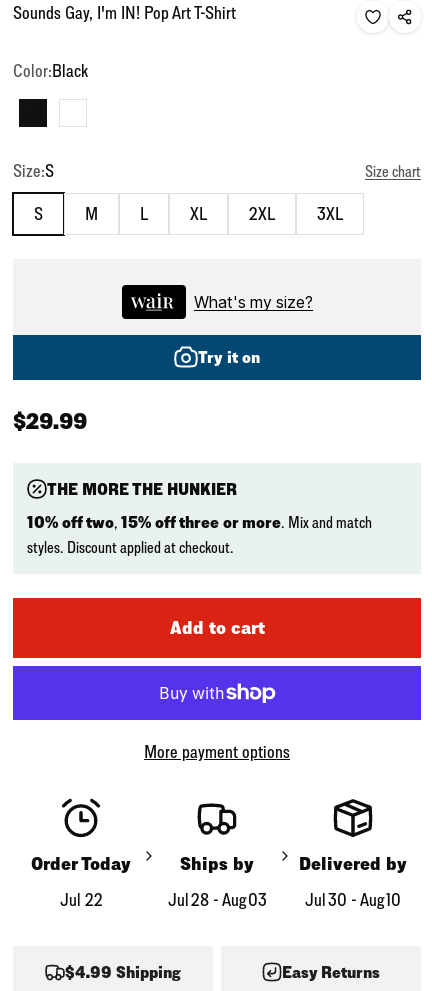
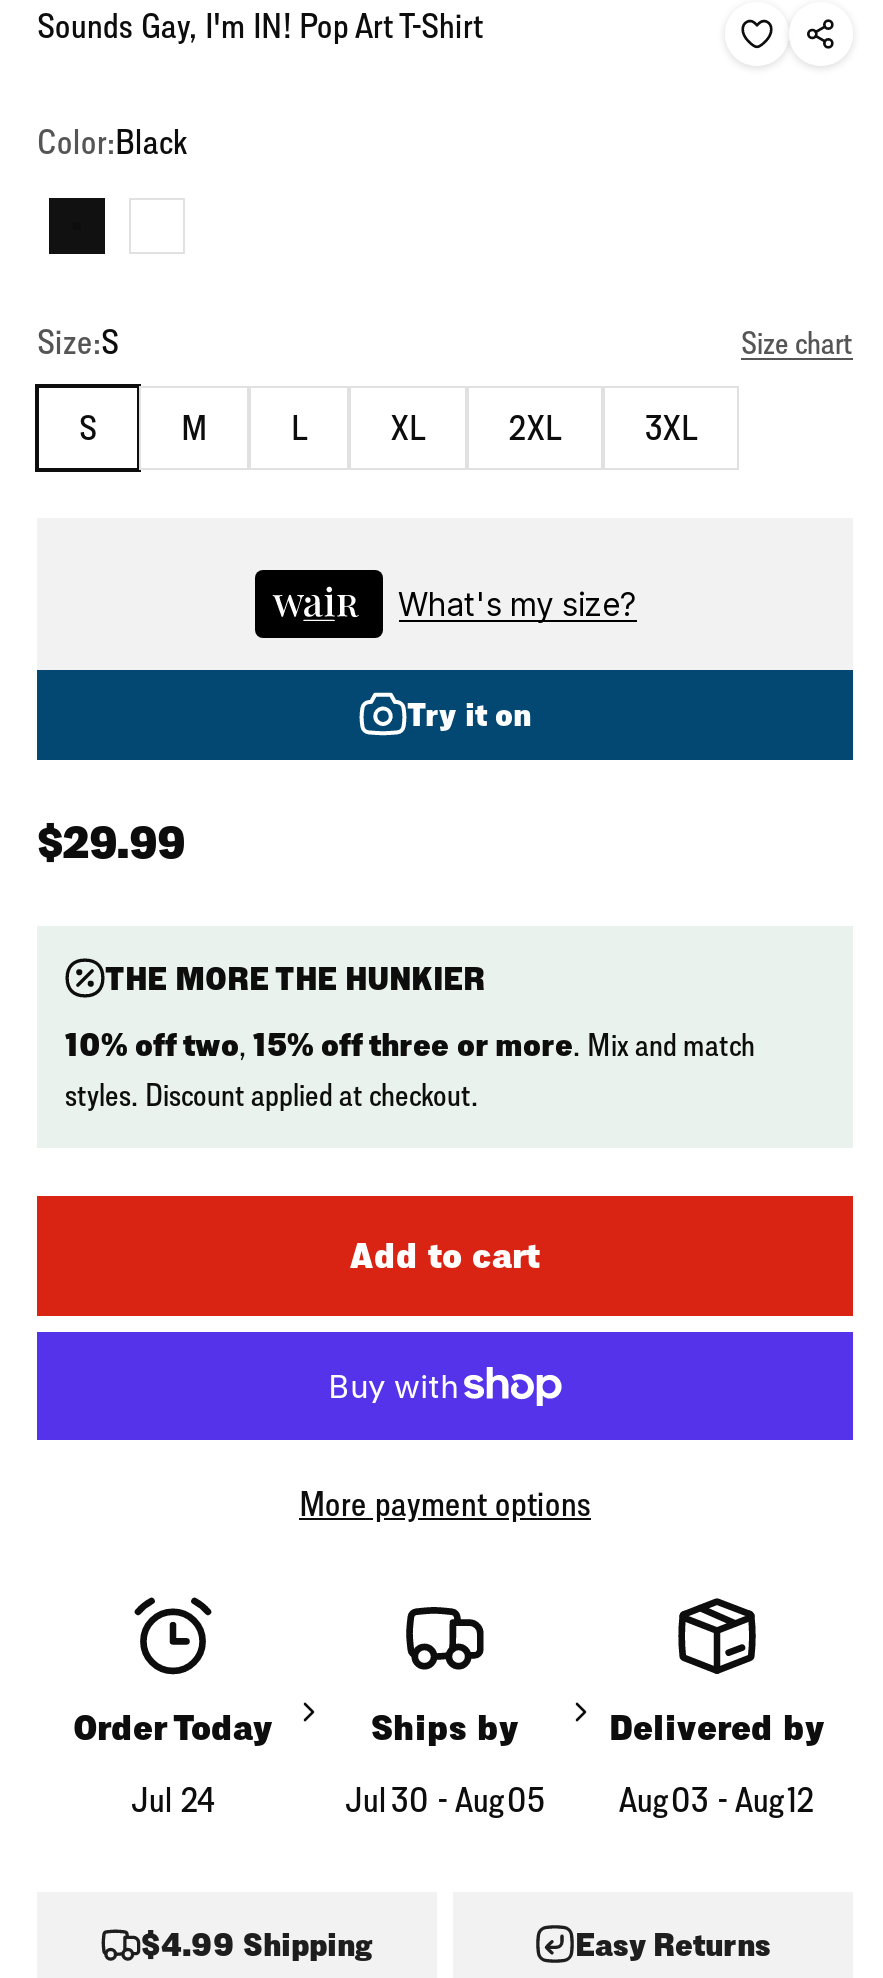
- Jul 22
+ Jul 24

- Jul 28 - Aug 03
+ Jul 30 - Aug 05

- Jul 30 - Aug 10
+ Aug 03 - Aug 12
